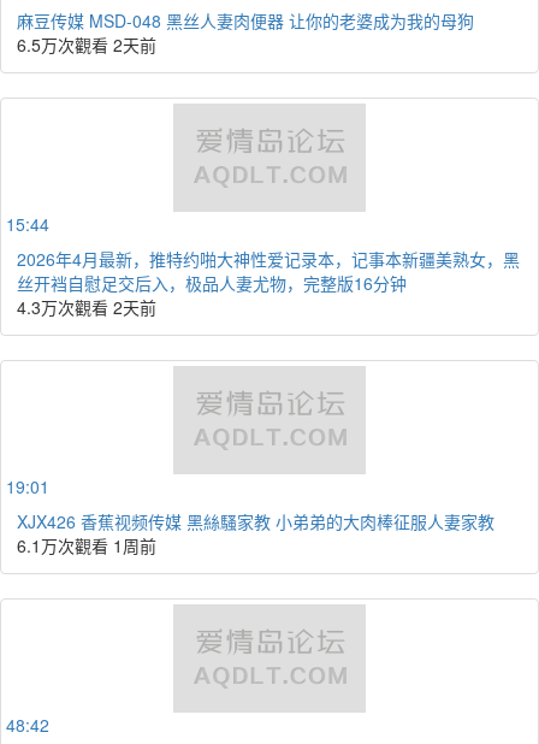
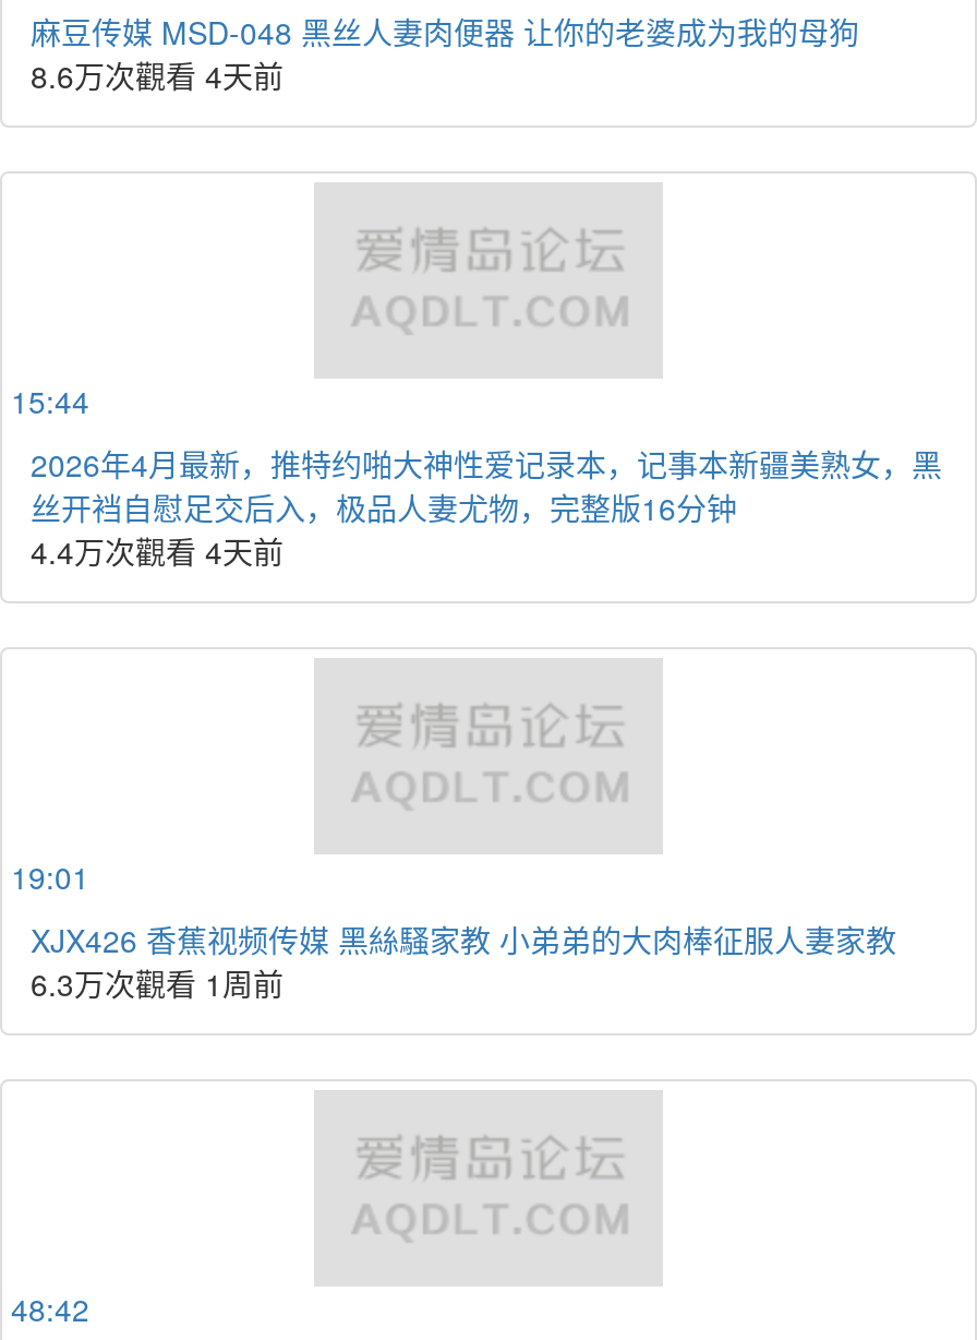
- 6.5万次觀看 2天前
+ 8.6万次觀看 4天前

- 4.3万次觀看 2天前
+ 4.4万次觀看 4天前

- 6.1万次觀看 1周前
+ 6.3万次觀看 1周前
